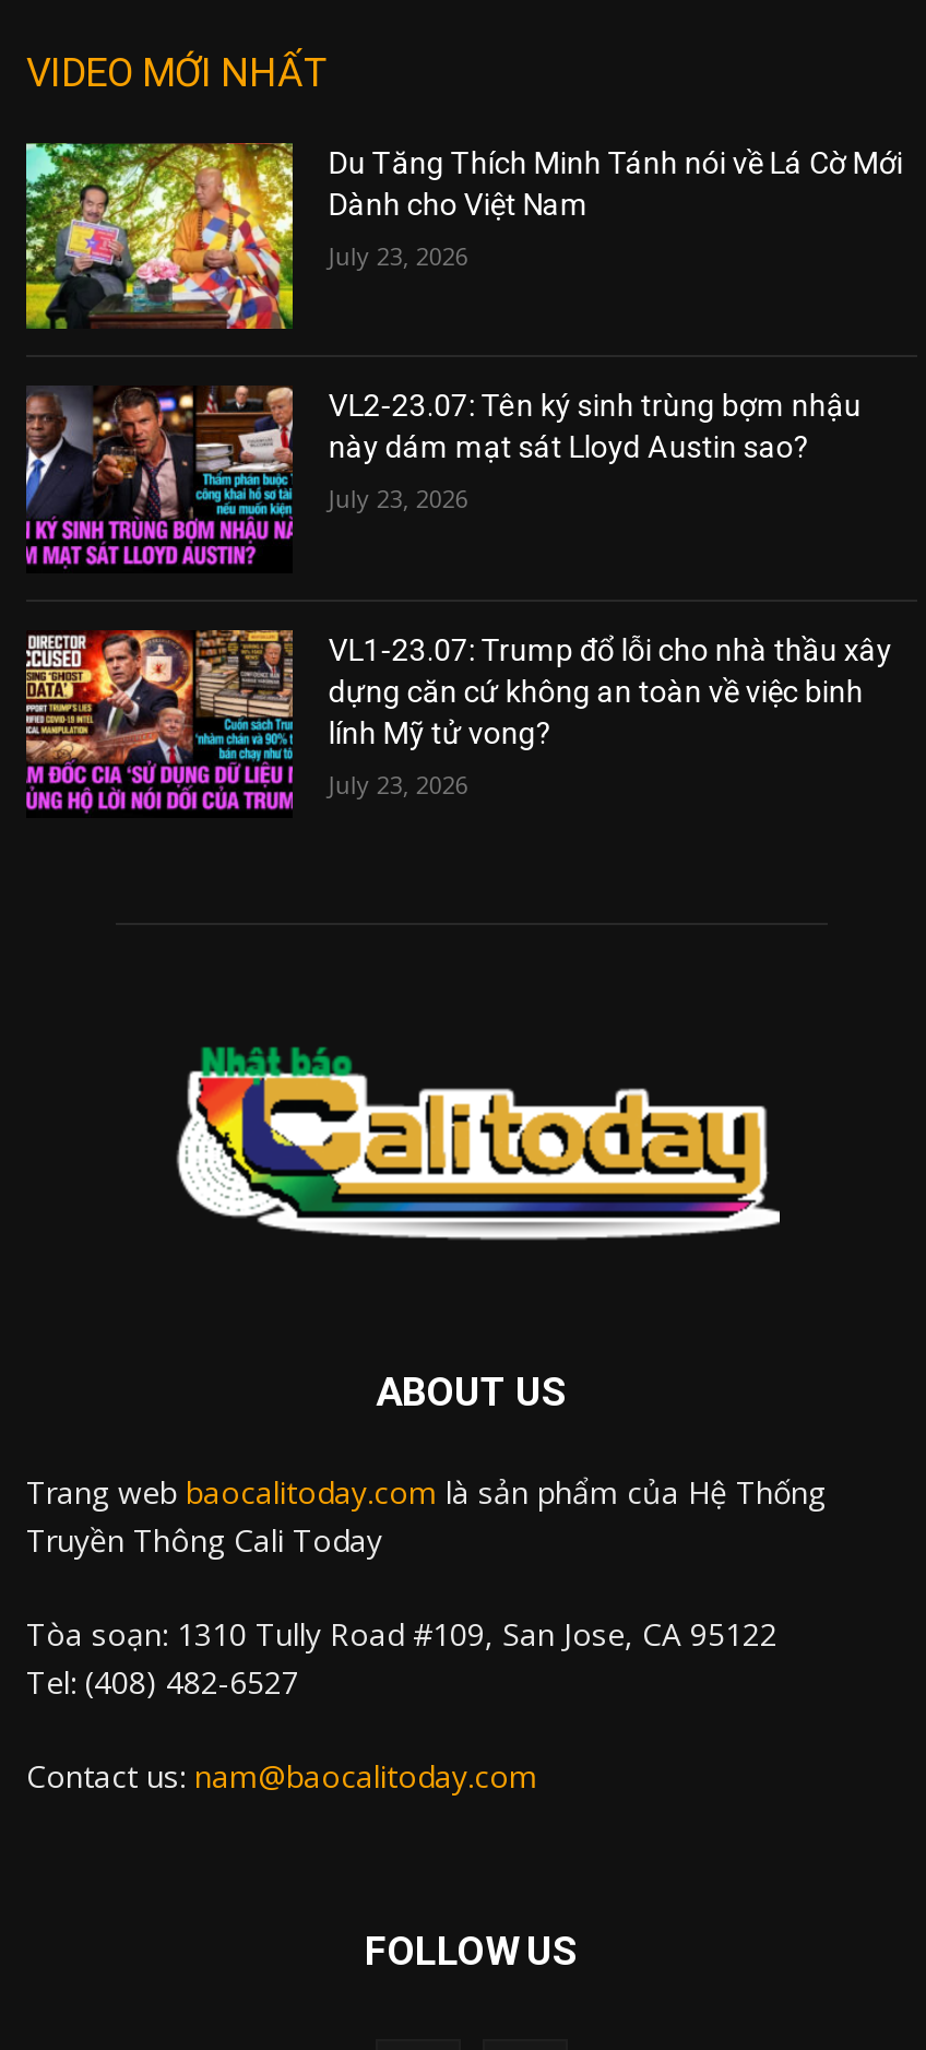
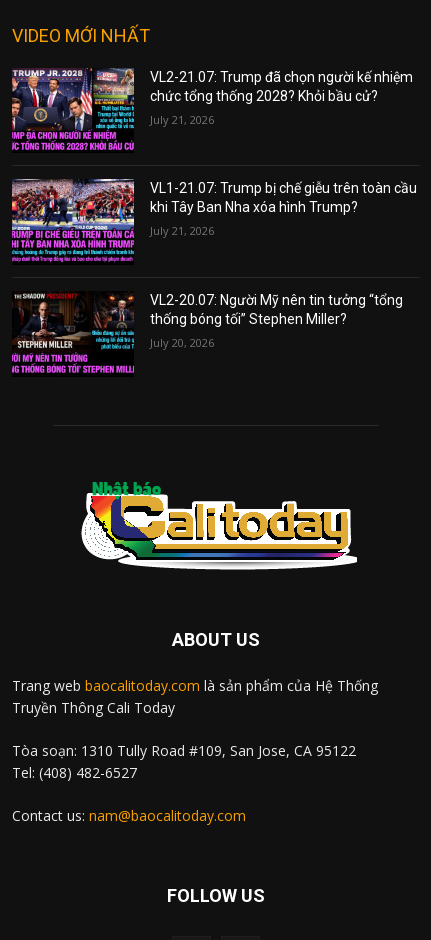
- [image]
- Du Tăng Thích Minh Tánh nói về Lá Cờ Mới
- Dành cho Việt Nam
+ [image]
+ VL2-21.07: Trump đã chọn người kế nhiệm
+ chức tổng thống 2028? Khỏi bầu cử?

- July 23, 2026
+ July 21, 2026

- [image]
- VL2-23.07: Tên ký sinh trùng bợm nhậu
- này dám mạt sát Lloyd Austin sao?
+ [image]
+ VL1-21.07: Trump bị chế giễu trên toàn cầu
+ khi Tây Ban Nha xóa hình Trump?

- July 23, 2026
+ July 21, 2026

- [image]
- VL1-23.07: Trump đổ lỗi cho nhà thầu xây
- dựng căn cứ không an toàn về việc binh
- lính Mỹ tử vong?
+ [image]
+ VL2-20.07: Người Mỹ nên tin tưởng “tổng
+ thống bóng tối” Stephen Miller?

- July 23, 2026
+ July 20, 2026
